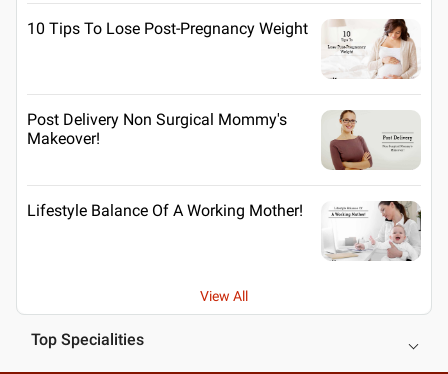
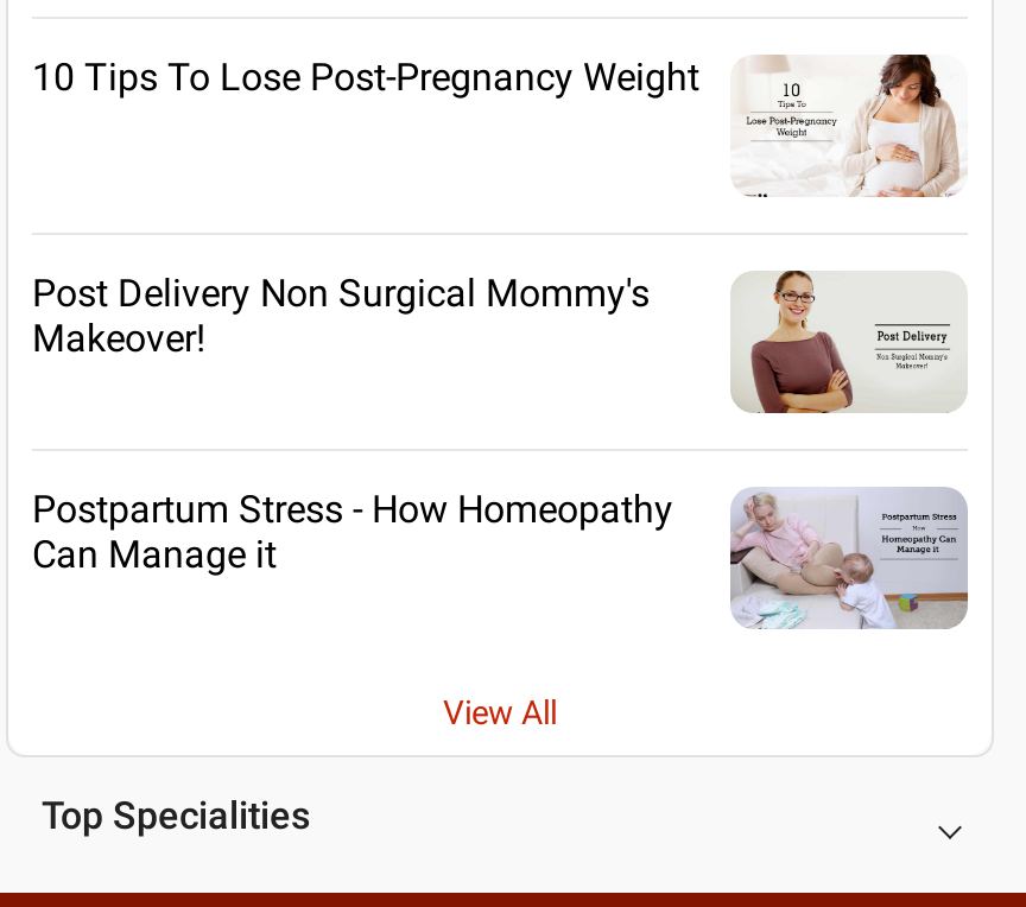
- [image]
- Lifestyle Balance Of A Working Mother!
+ [image]
+ Postpartum Stress - How Homeopathy
+ Can Manage it
